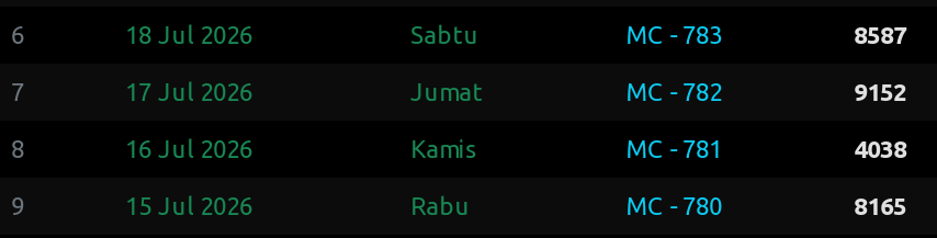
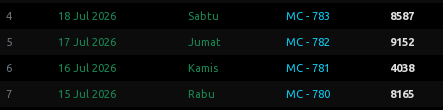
- 6
+ 4

- 7
+ 5

- 8
+ 6

- 9
+ 7
